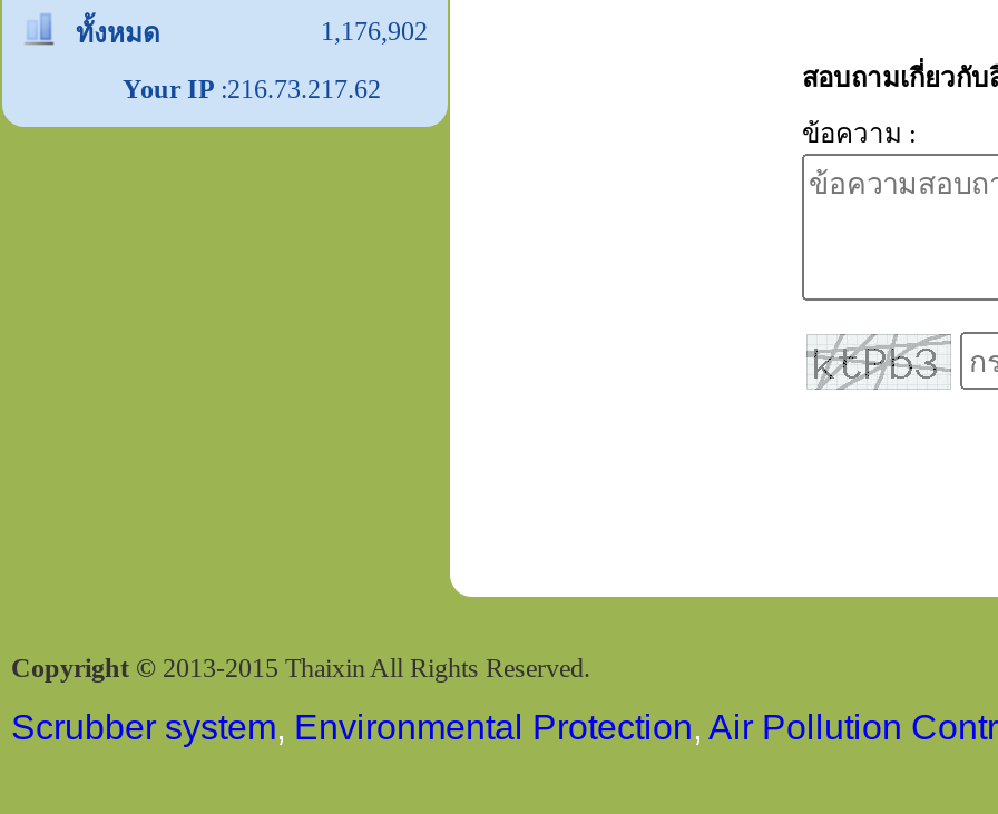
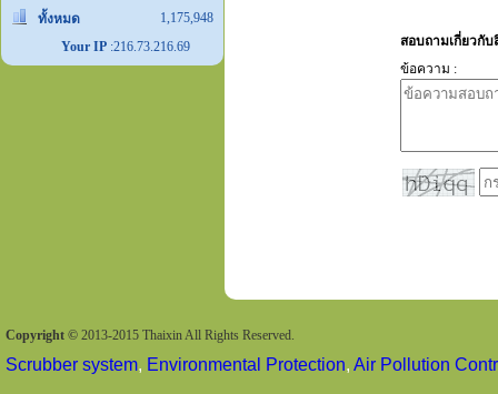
- 1,176,902
+ 1,175,948

- Your IP:216.73.217.62
+ Your IP:216.73.216.69
